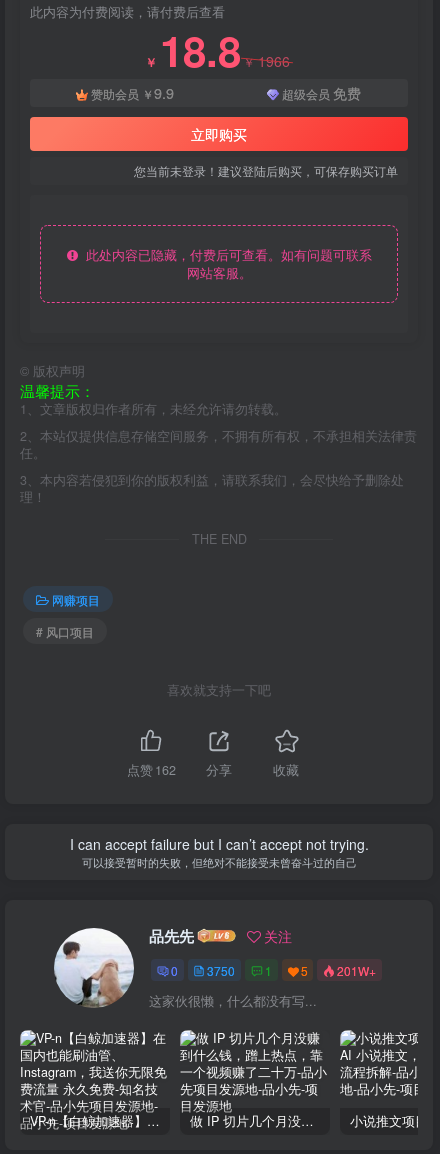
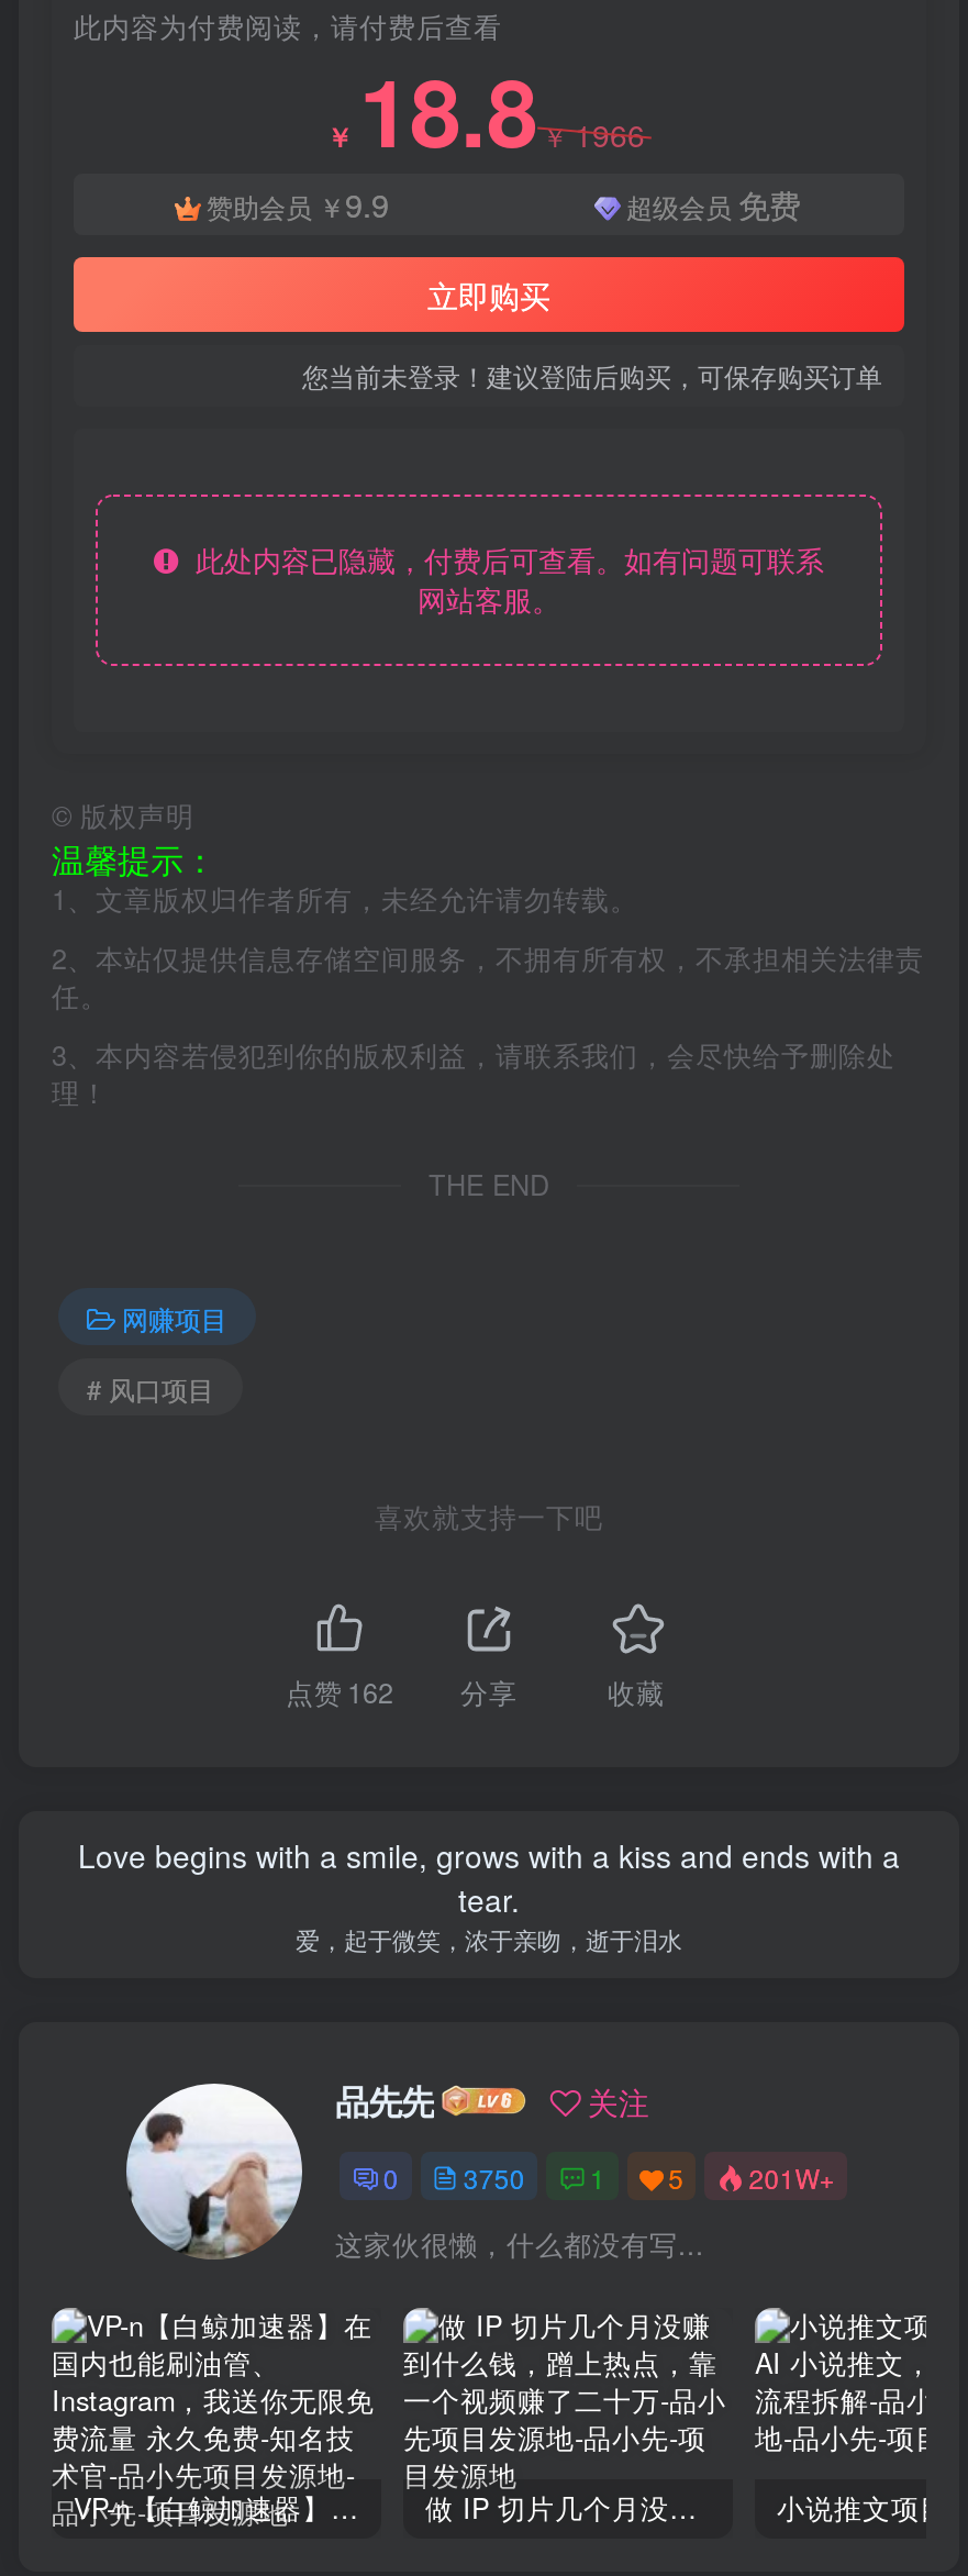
- I can accept failure but I can’t accept not trying.
- 可以接受暂时的失败，但绝对不能接受未曾奋斗过的自己
+ Love begins with a smile, grows with a kiss and ends with a
+ tear.
+ 爱，起于微笑，浓于亲吻，逝于泪水
